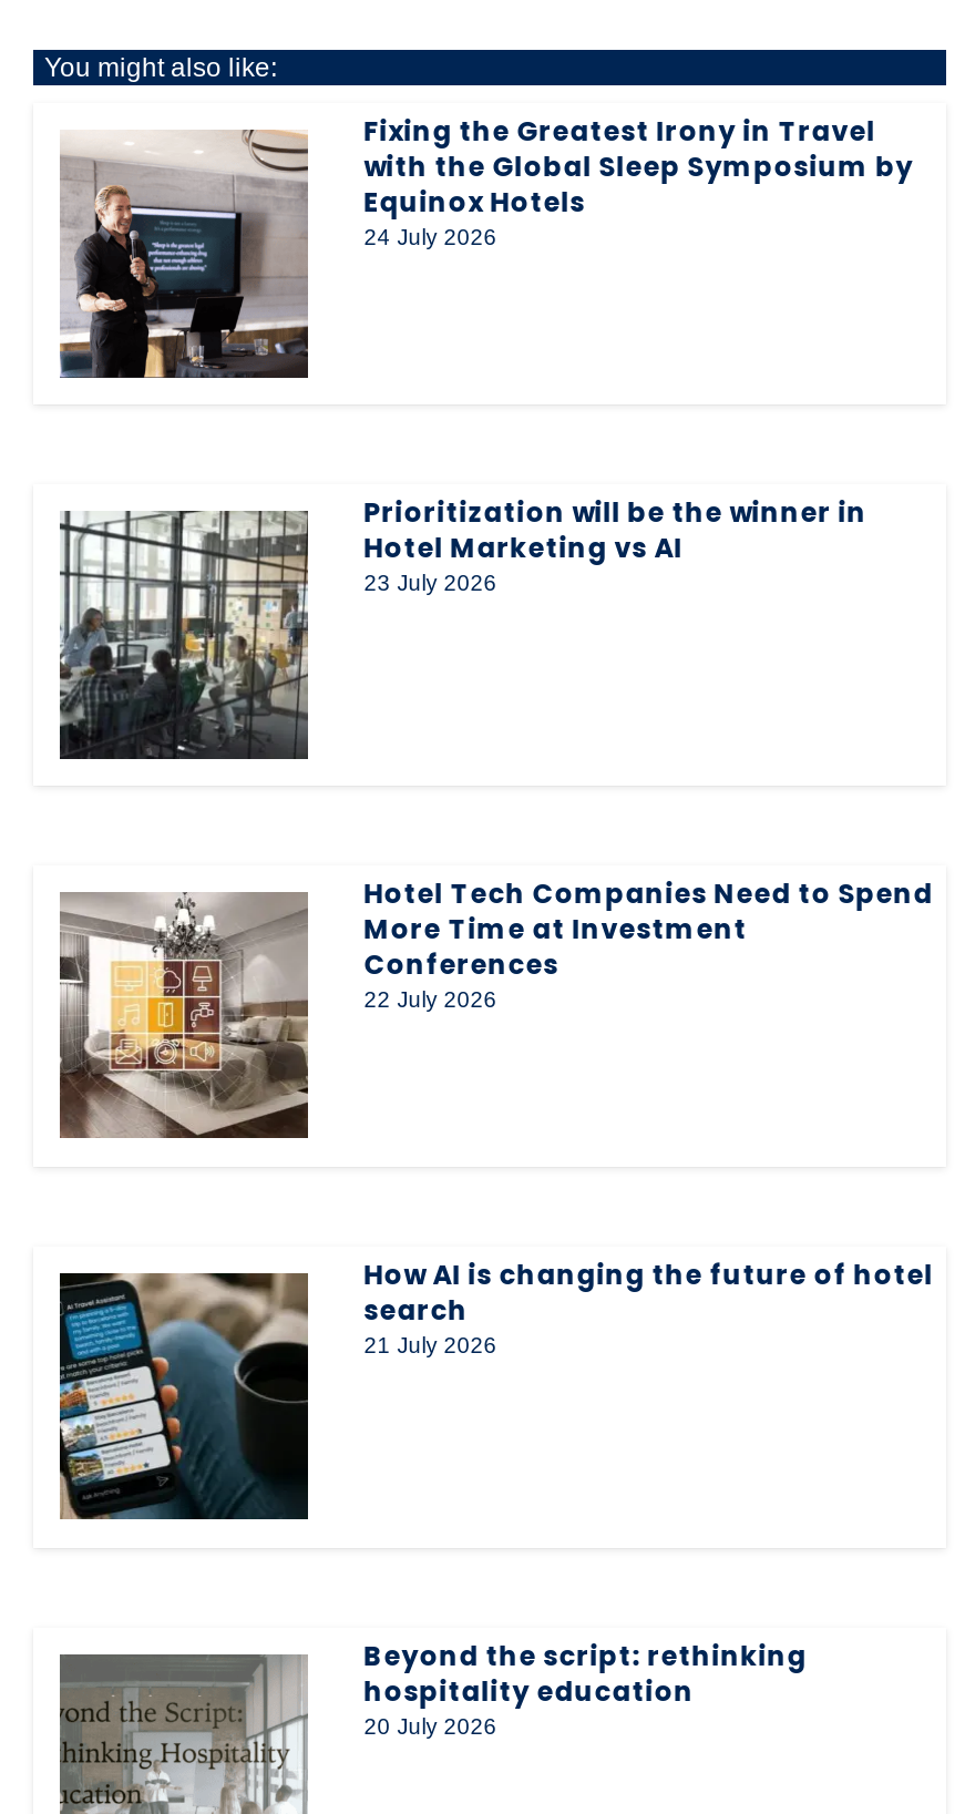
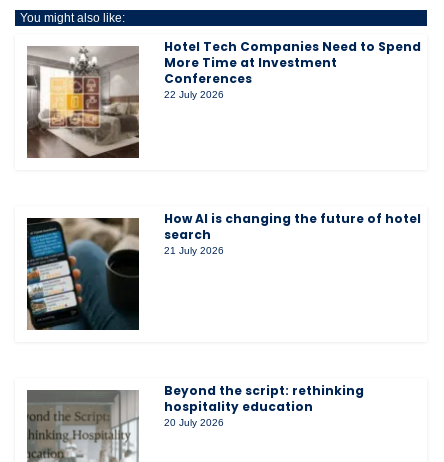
- [image]
- Fixing the Greatest Irony in Travel
- with the Global Sleep Symposium by
- Equinox Hotels
- 24 July 2026

- [image]
- Prioritization will be the winner in
- Hotel Marketing vs AI
- 23 July 2026
